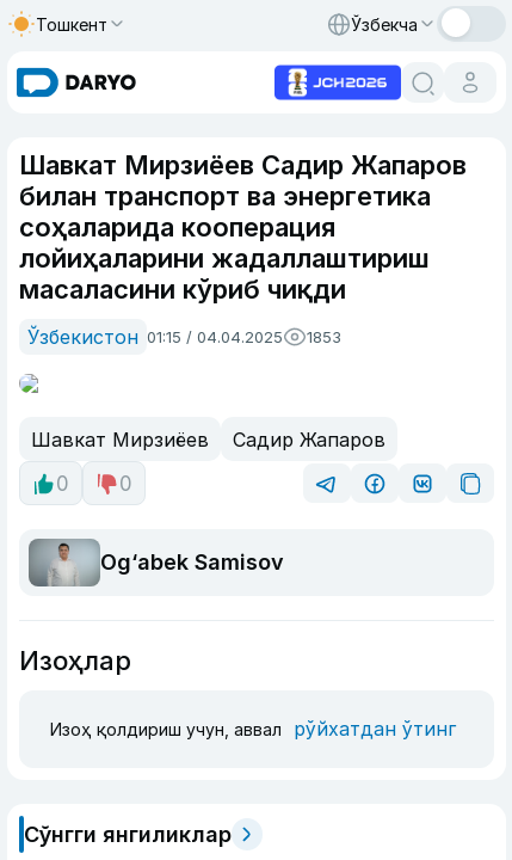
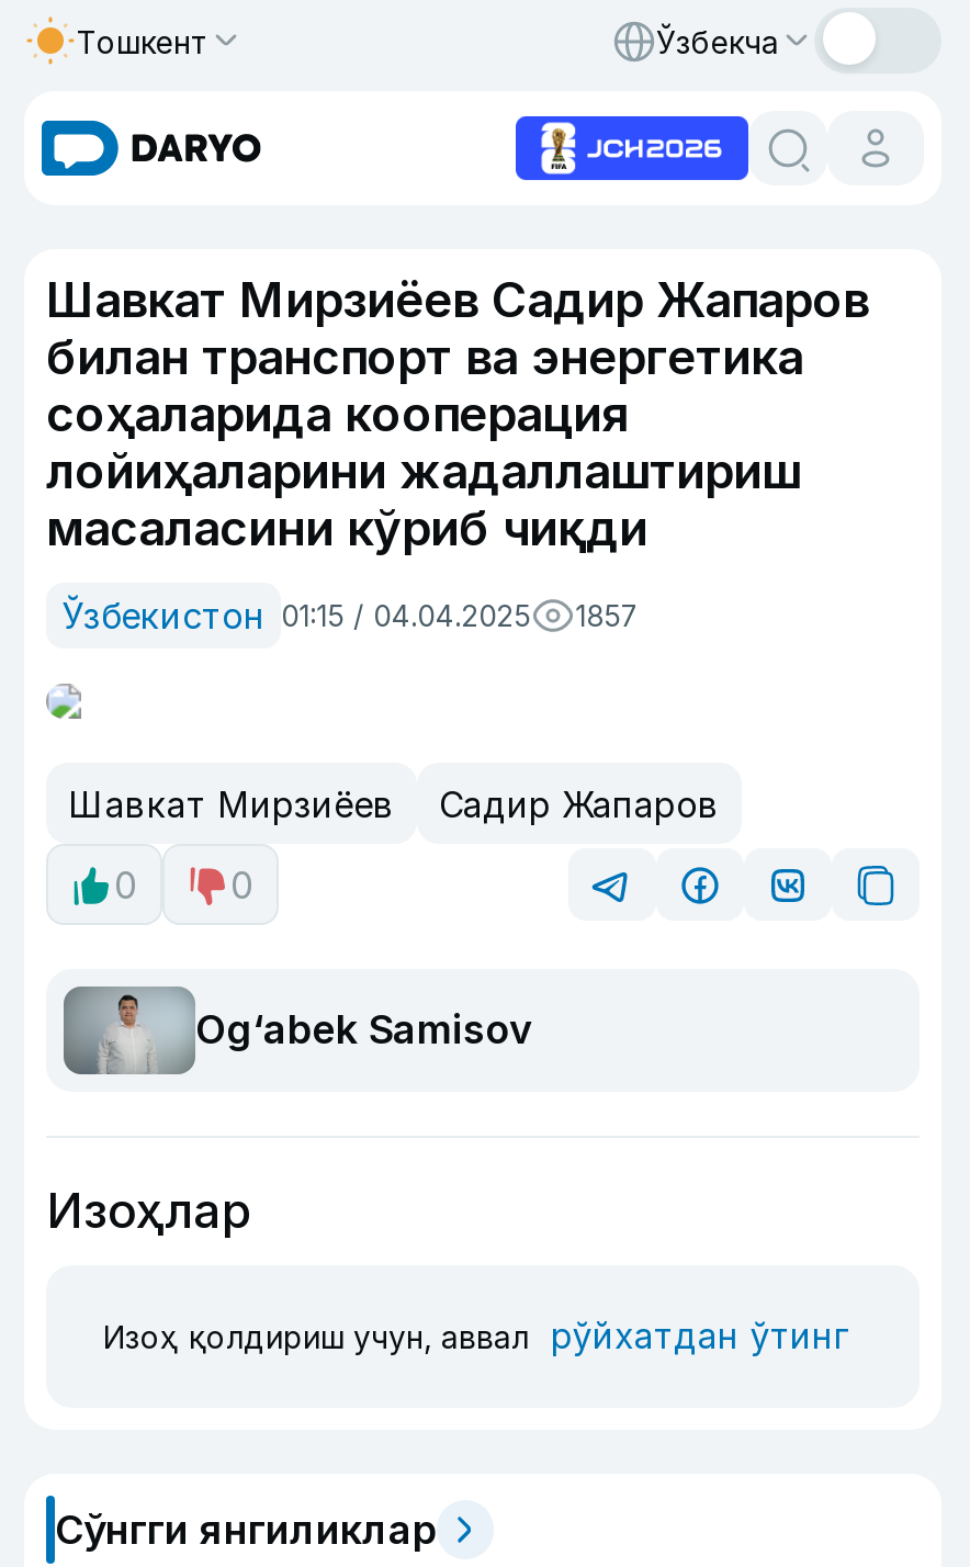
- Ўзбекистон 01:15 / 04.04.2025 1853
+ Ўзбекистон 01:15 / 04.04.2025 1857
